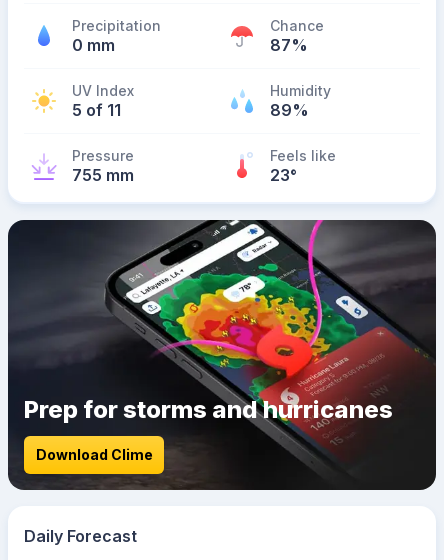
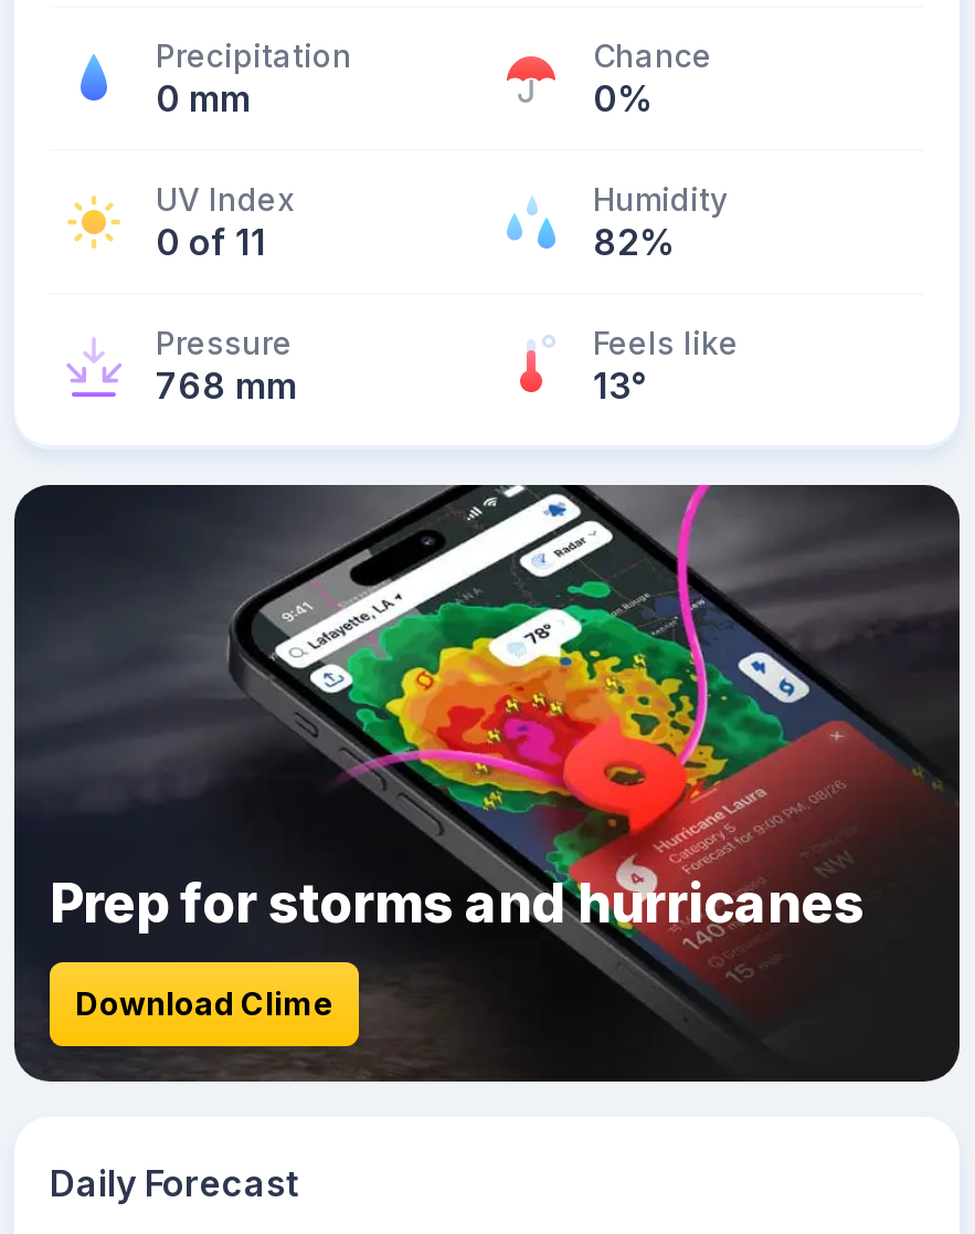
- 87%
+ 0%

- 5 of 11
+ 0 of 11

- 89%
+ 82%

- 755 mm
+ 768 mm

- 23°
+ 13°
